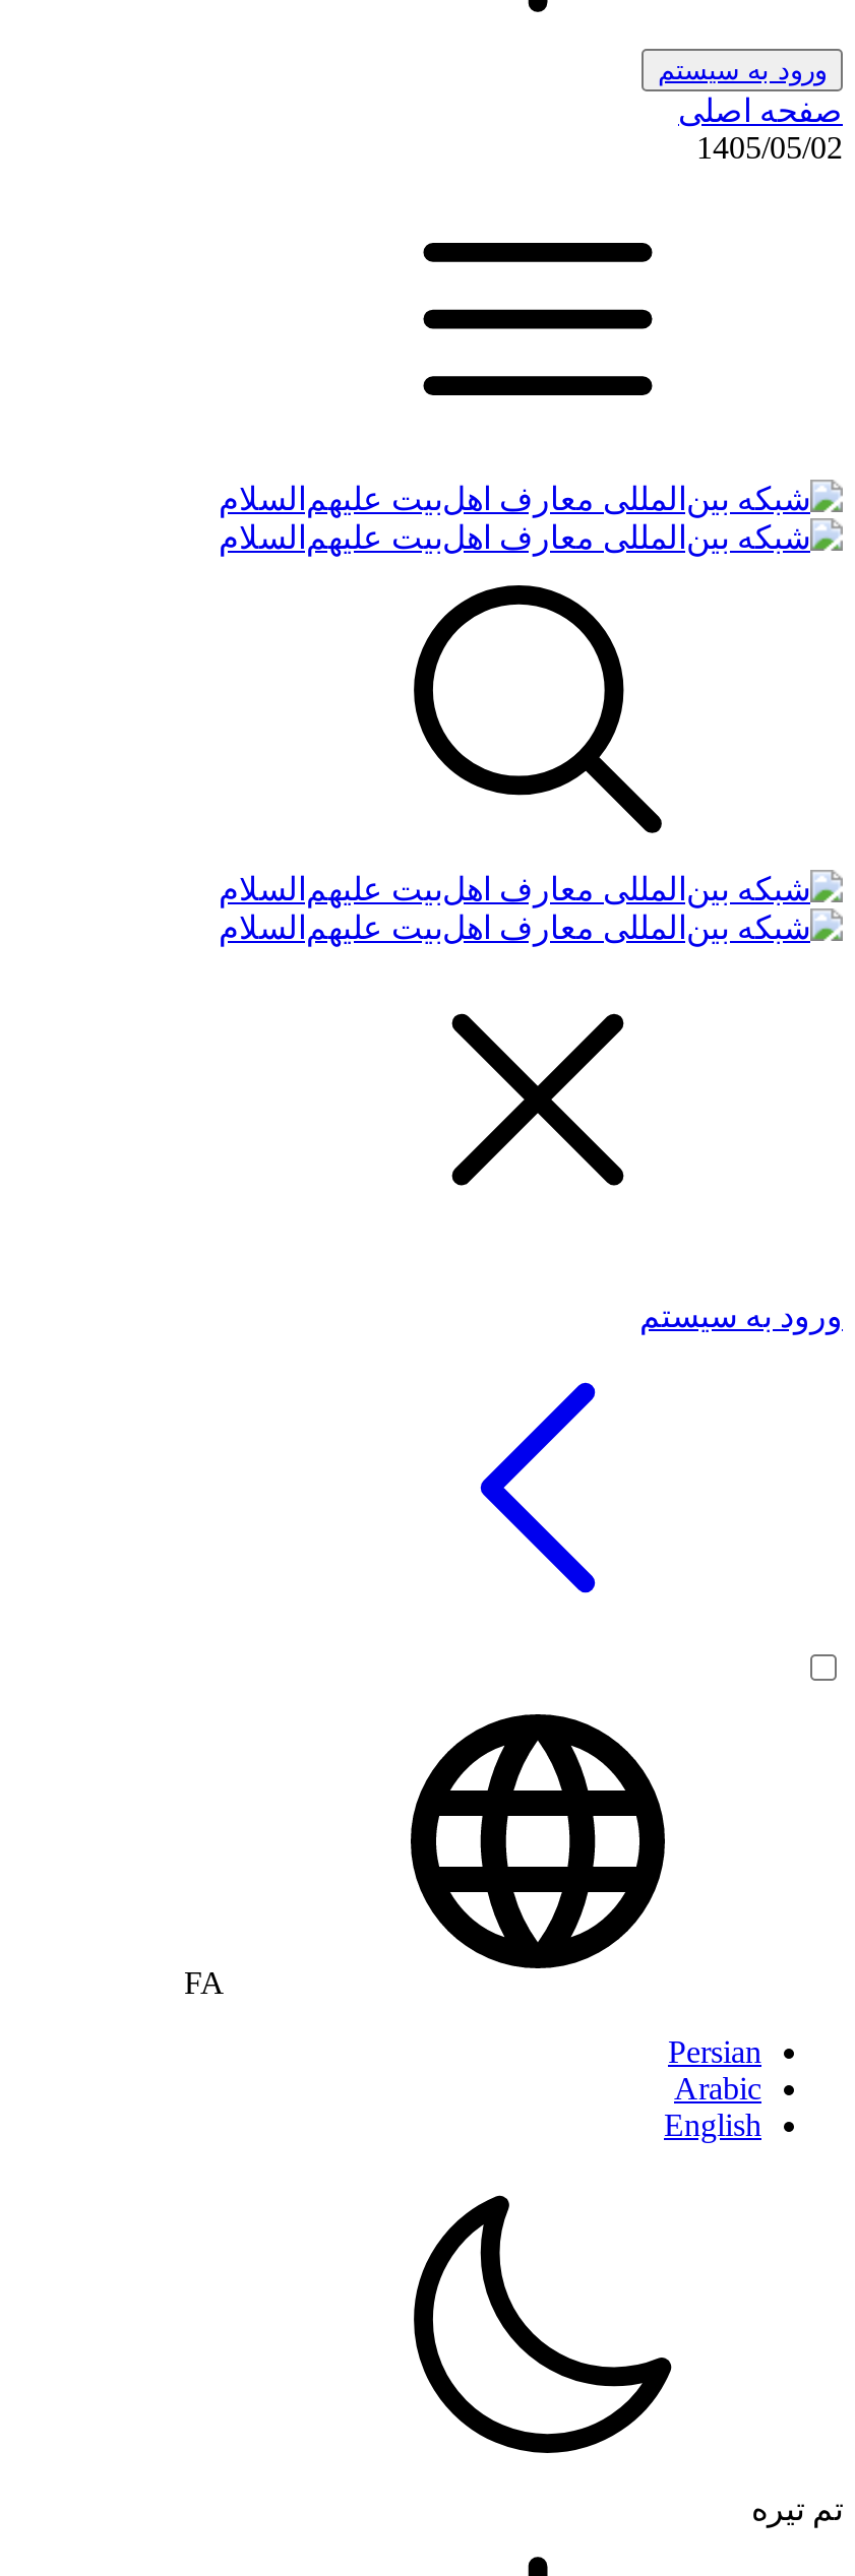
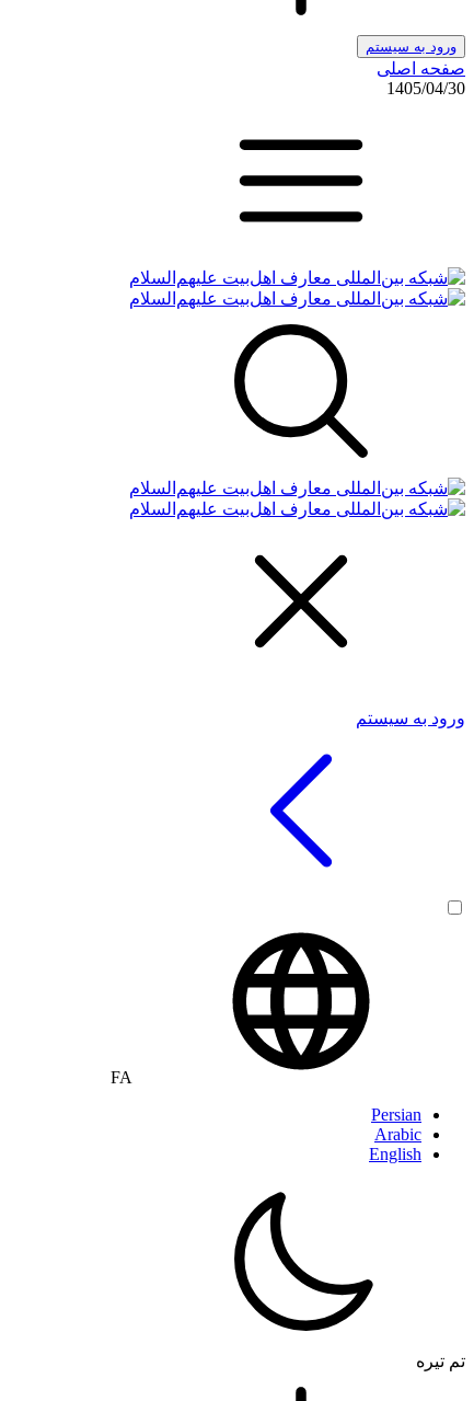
- 1405/05/02
+ 1405/04/30
